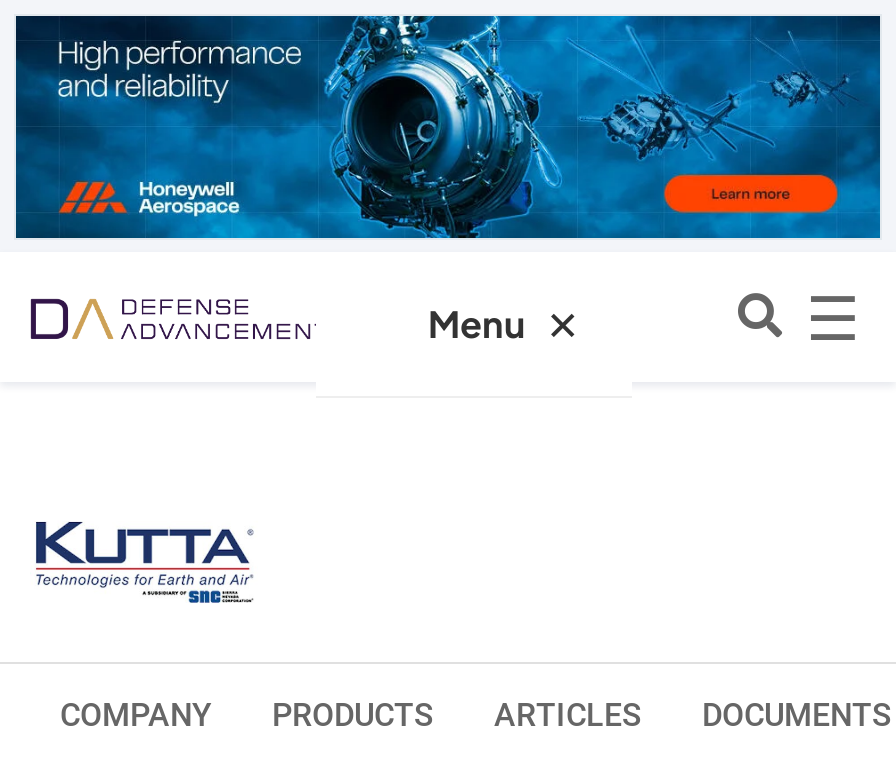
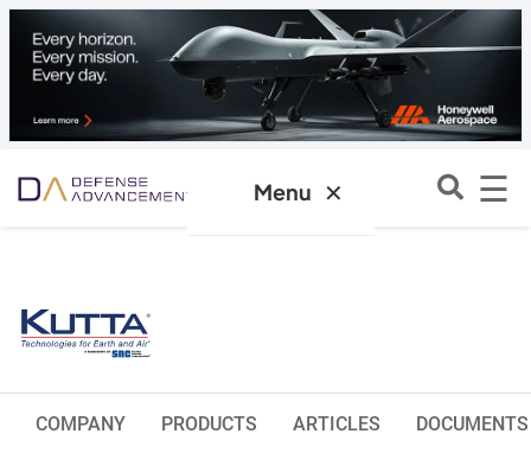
- [image]
+ [image]
